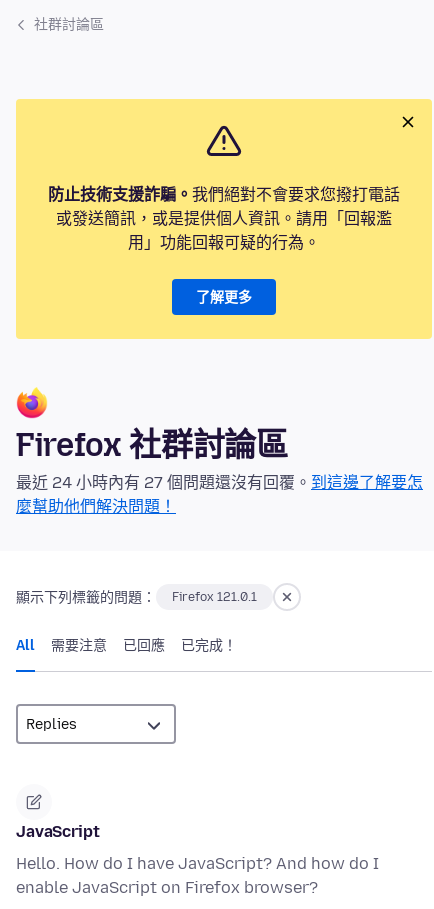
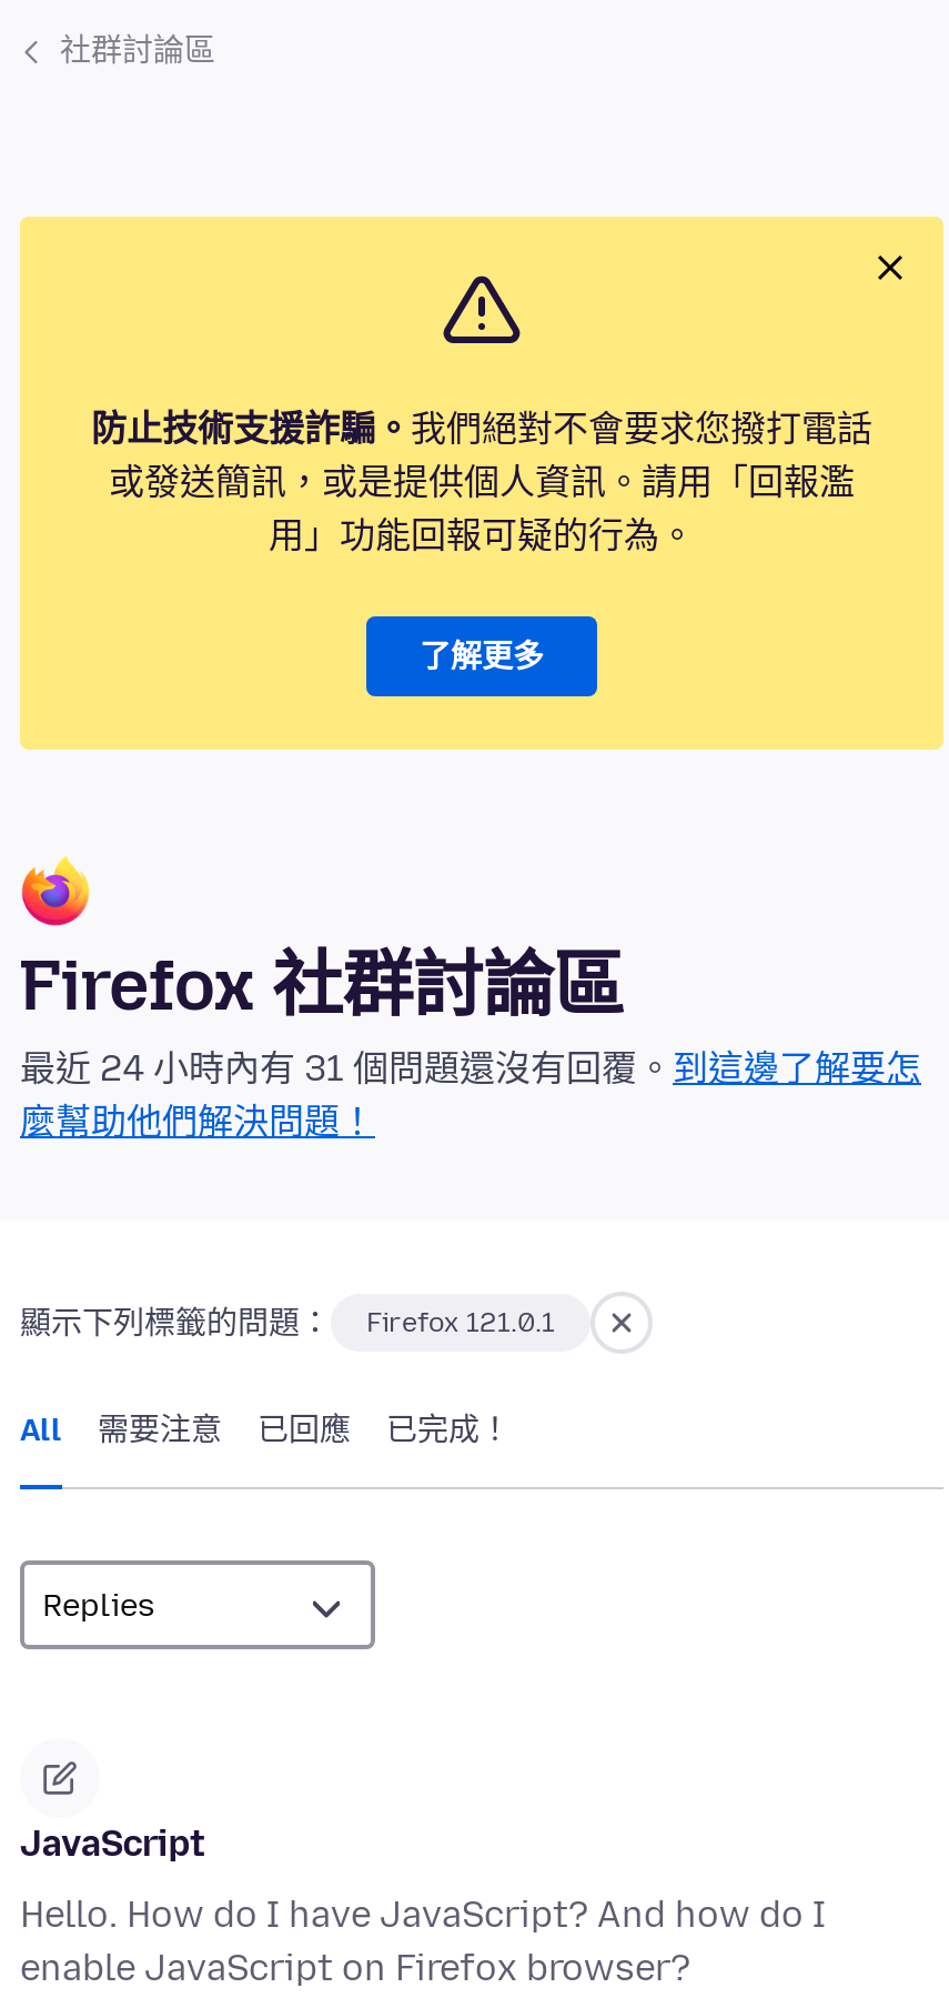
- 最近 24 小時內有 27 個問題還沒有回覆。到這邊了解要怎
+ 最近 24 小時內有 31 個問題還沒有回覆。到這邊了解要怎
